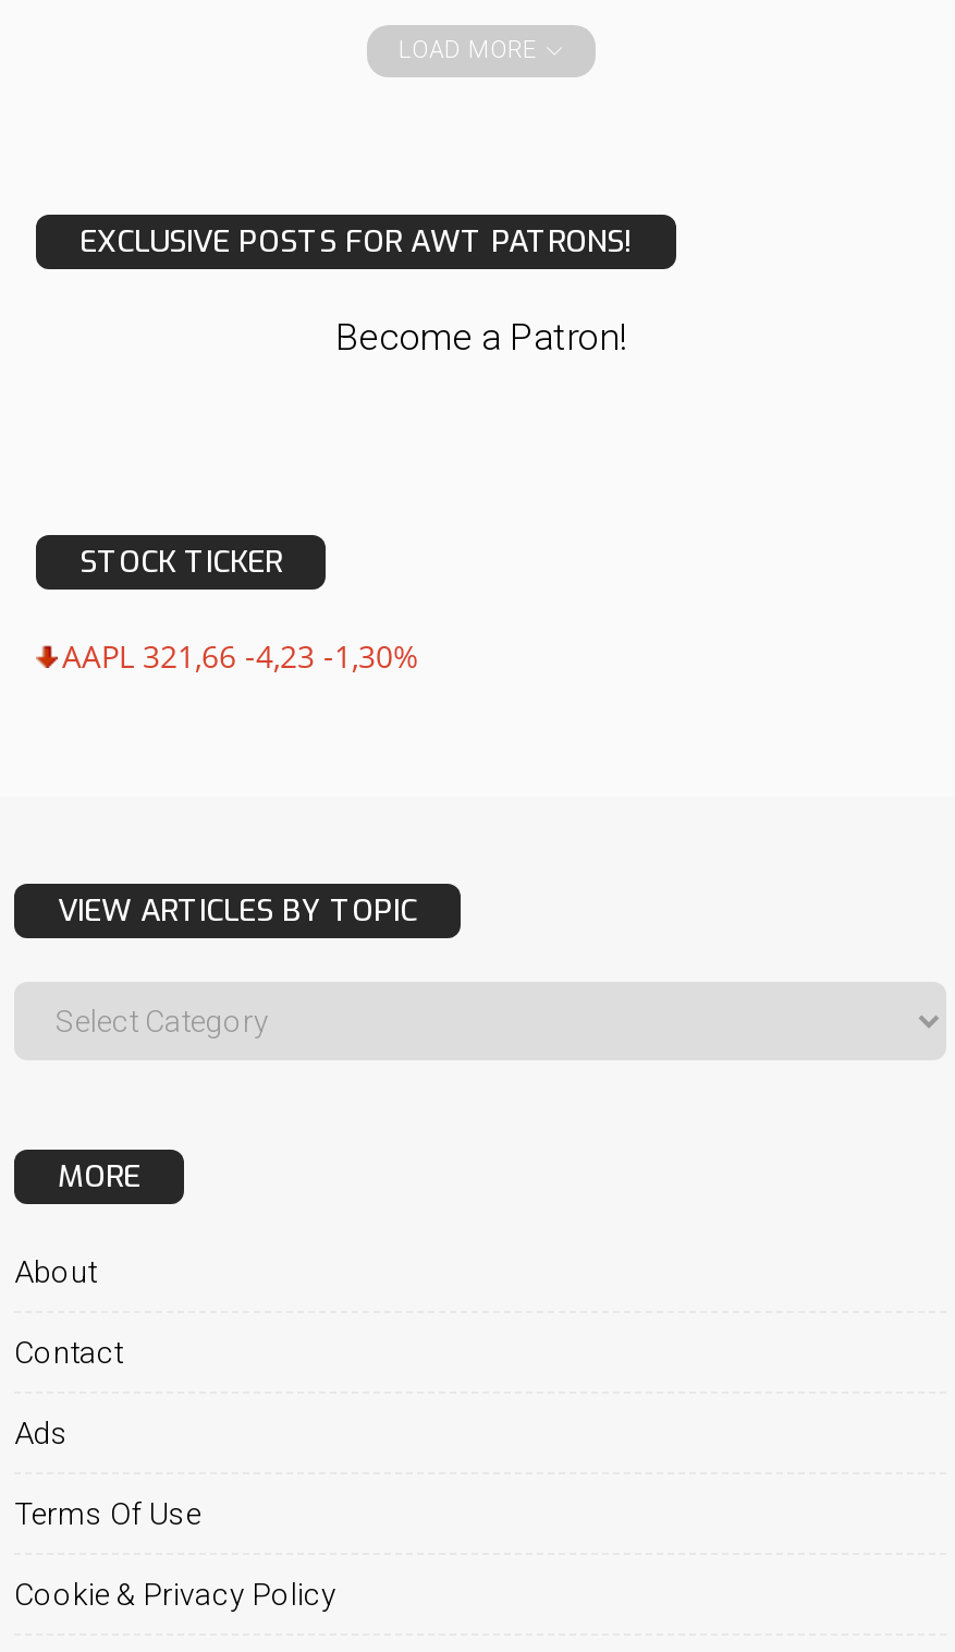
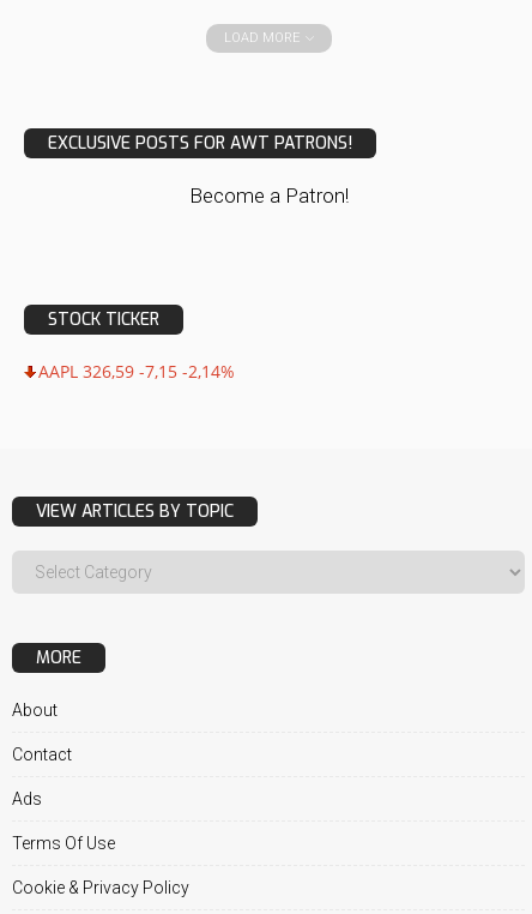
- AAPL 321,66 -4,23 -1,30%
+ AAPL 326,59 -7,15 -2,14%
